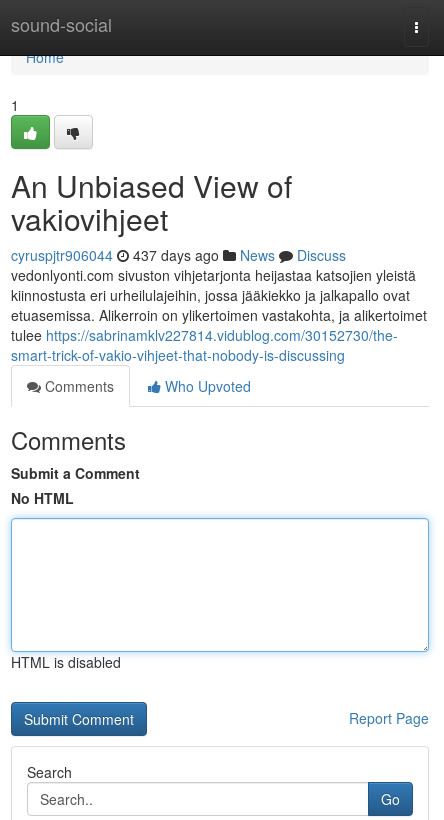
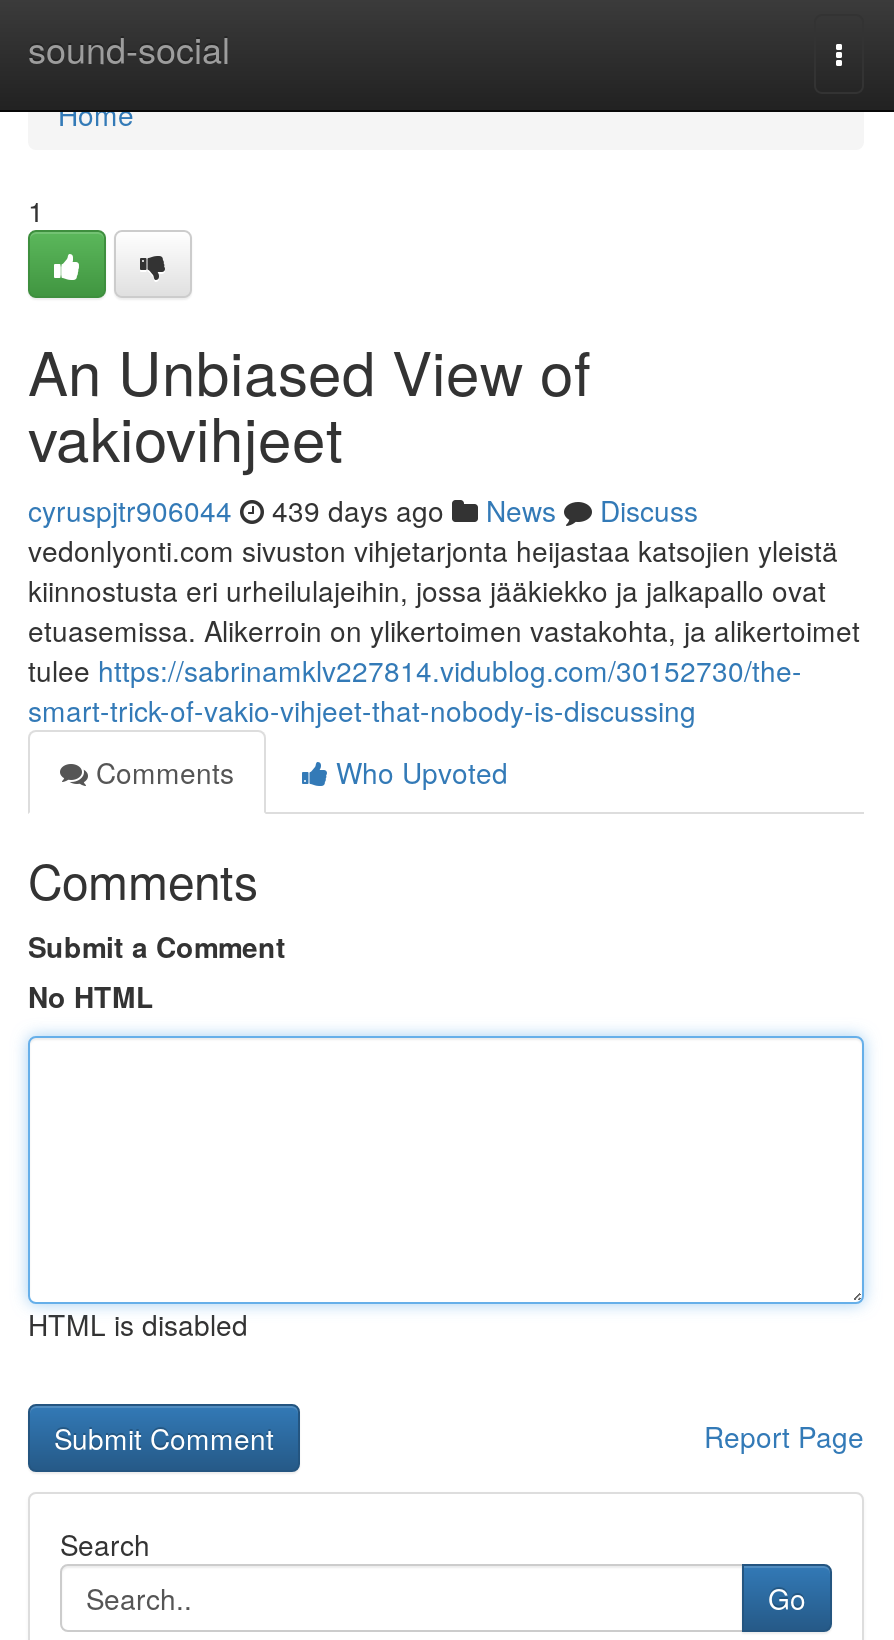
- cyruspjtr906044 437 days ago News Discuss
+ cyruspjtr906044 439 days ago News Discuss
